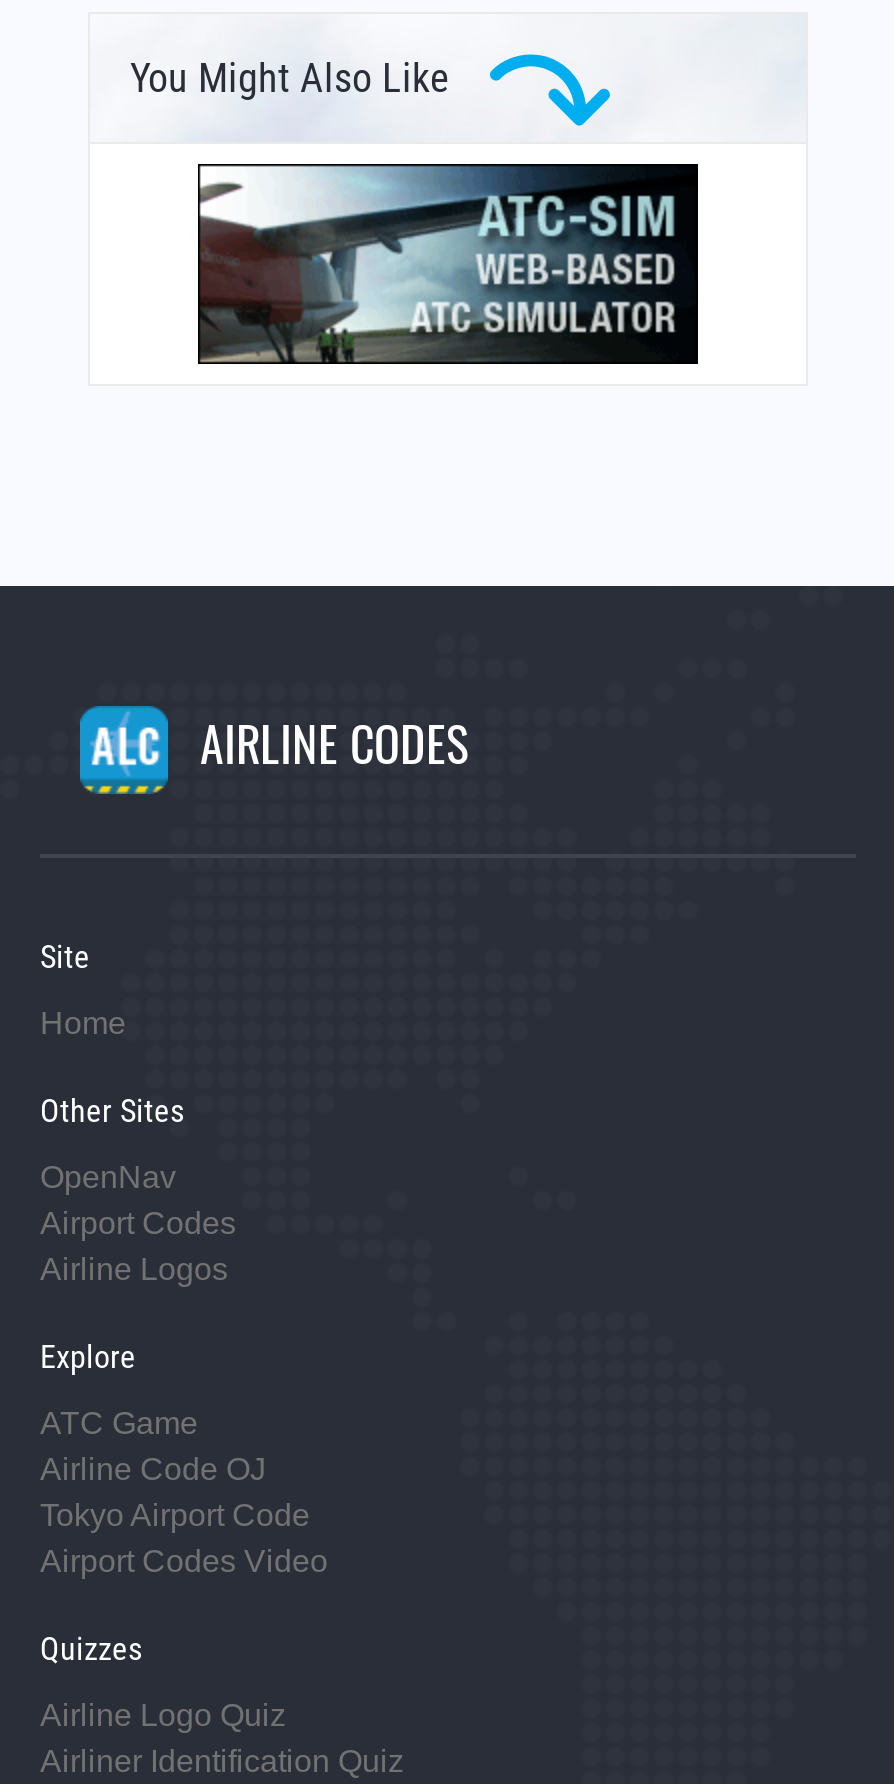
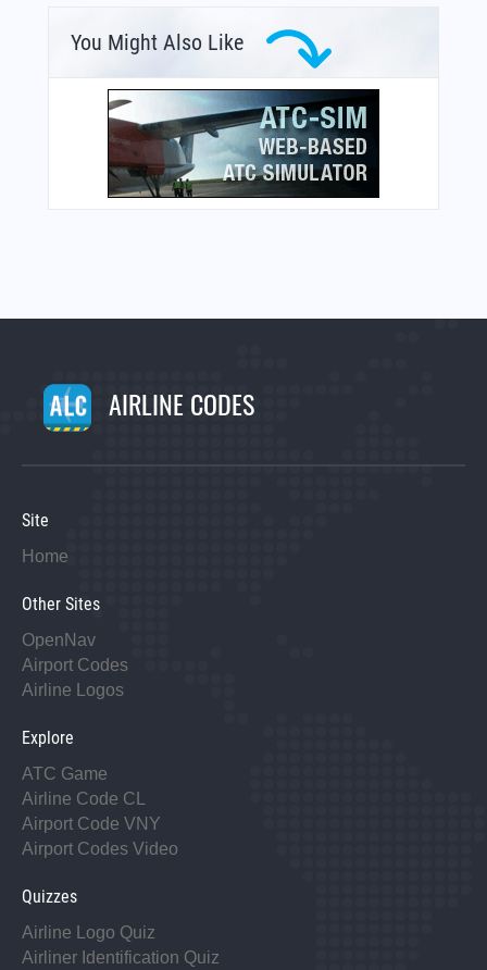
- Airline Code OJ
- Tokyo Airport Code
+ Airline Code CL
+ Airport Code VNY
